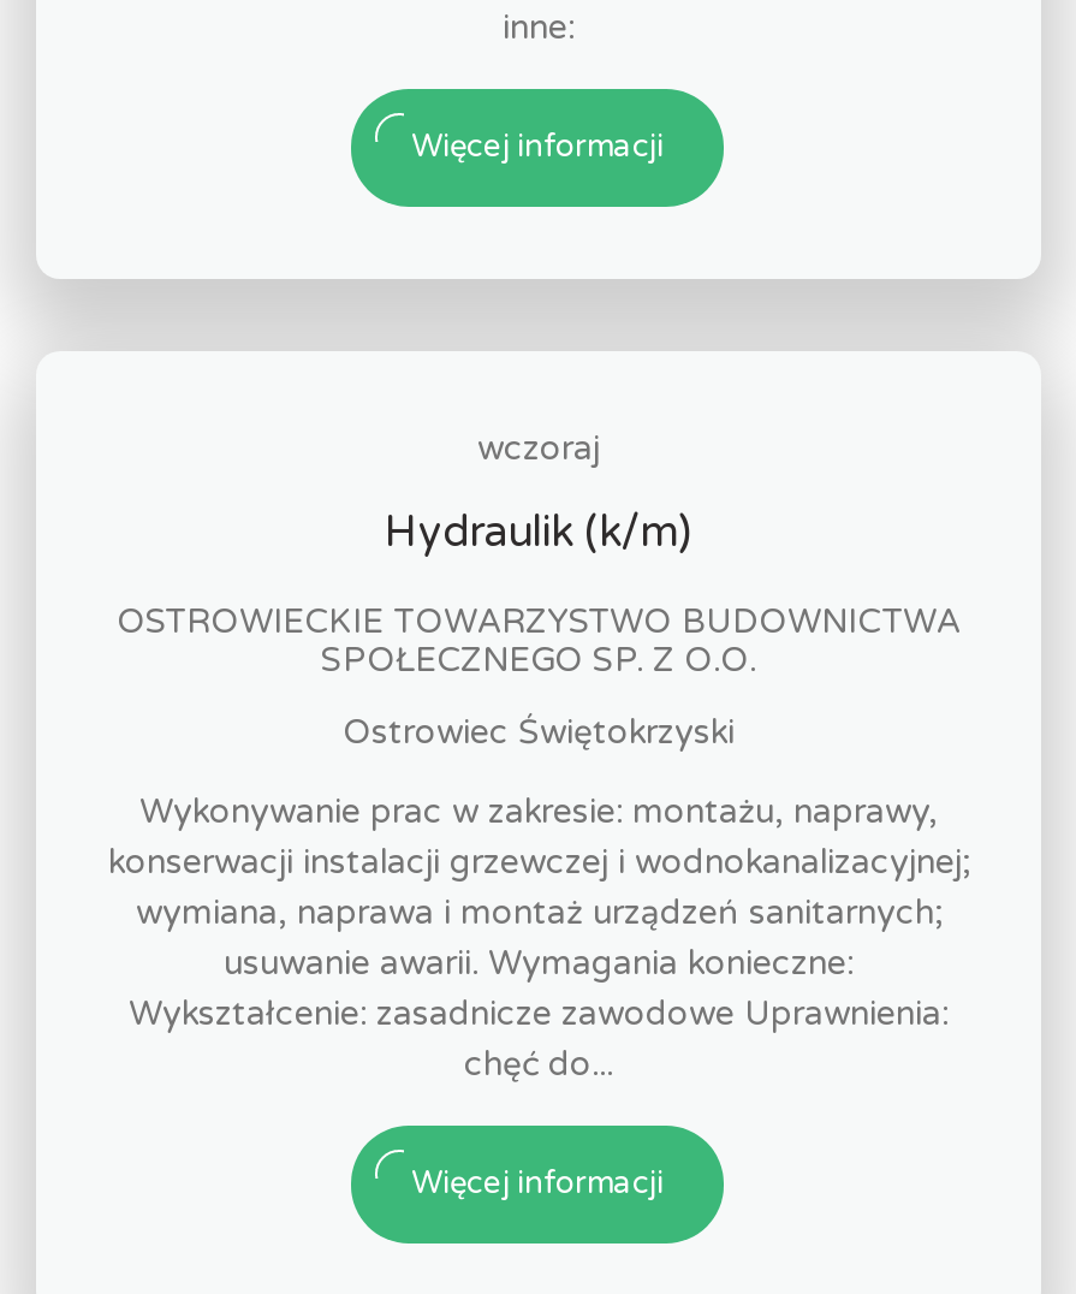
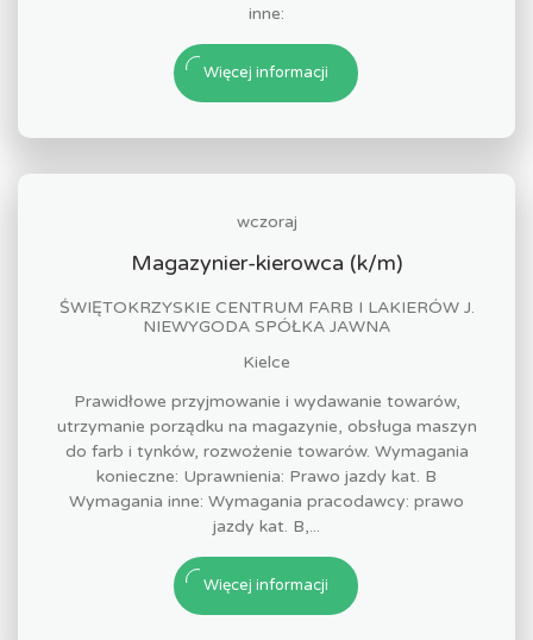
- Hydraulik (k/m)
+ Magazynier-kierowca (k/m)

- OSTROWIECKIE TOWARZYSTWO BUDOWNICTWA
- SPOŁECZNEGO SP. Z O.O.
+ ŚWIĘTOKRZYSKIE CENTRUM FARB I LAKIERÓW J.
+ NIEWYGODA SPÓŁKA JAWNA

- Ostrowiec Świętokrzyski
+ Kielce

- Wykonywanie prac w zakresie: montażu, naprawy,
- konserwacji instalacji grzewczej i wodnokanalizacyjnej;
- wymiana, naprawa i montaż urządzeń sanitarnych;
- usuwanie awarii. Wymagania konieczne:
- Wykształcenie: zasadnicze zawodowe Uprawnienia:
- chęć do...
+ Prawidłowe przyjmowanie i wydawanie towarów,
+ utrzymanie porządku na magazynie, obsługa maszyn
+ do farb i tynków, rozwożenie towarów. Wymagania
+ konieczne: Uprawnienia: Prawo jazdy kat. B
+ Wymagania inne: Wymagania pracodawcy: prawo
+ jazdy kat. B,...
